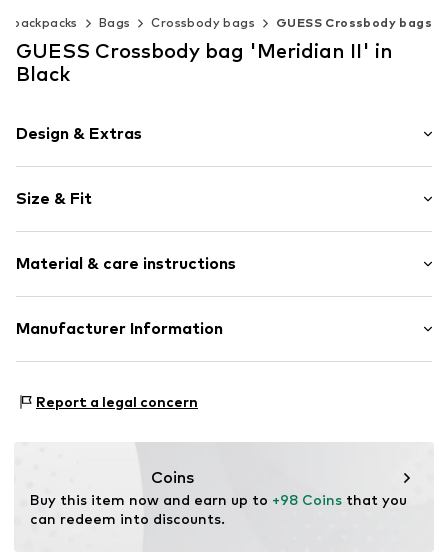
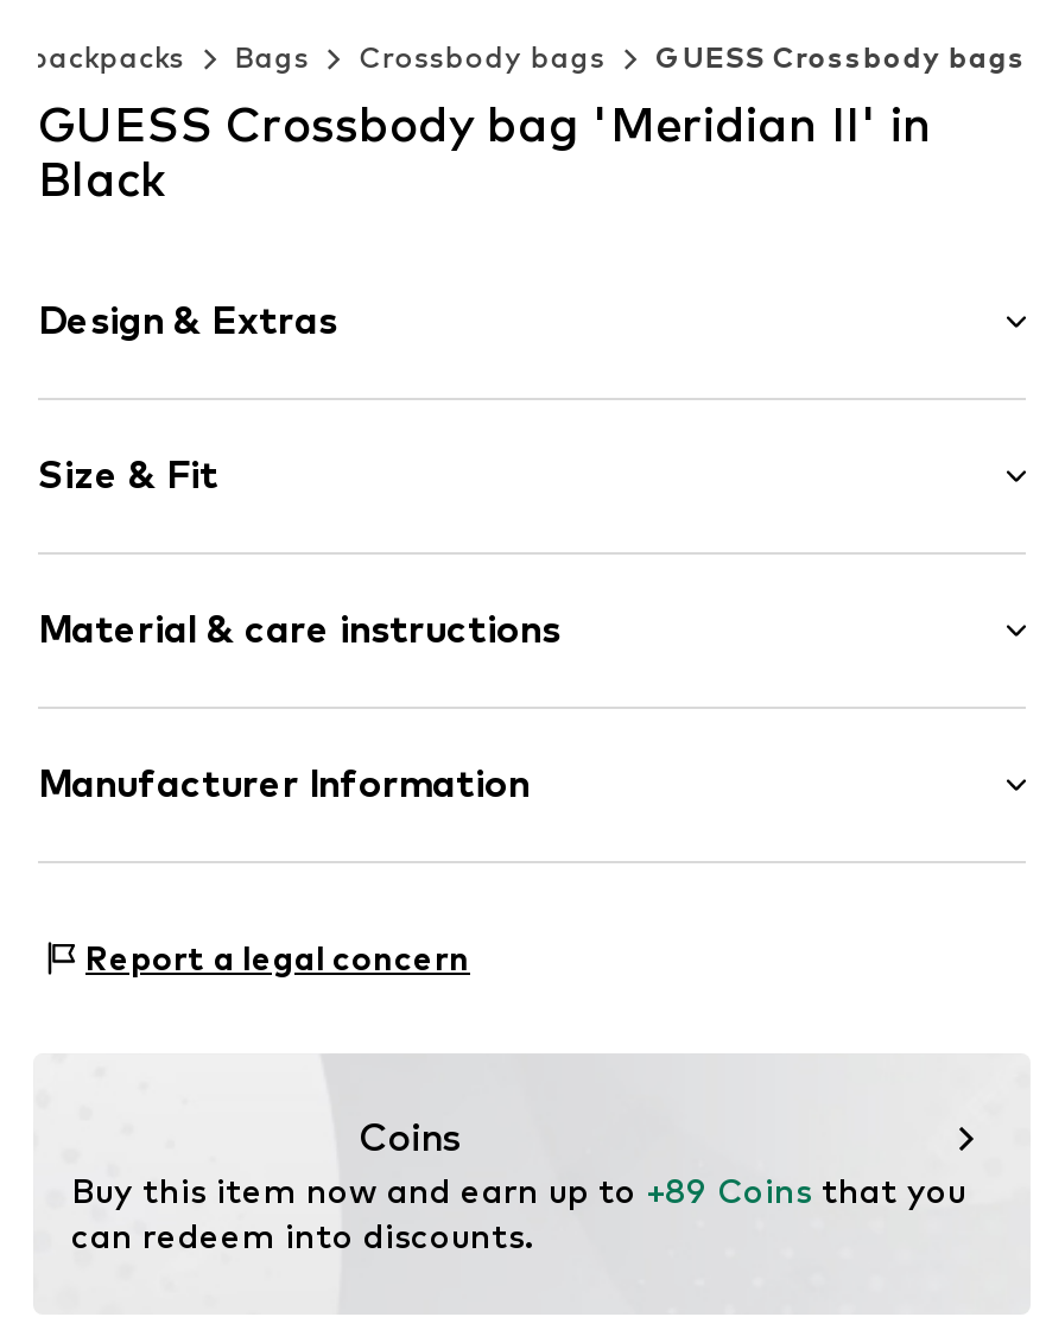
- Buy this item now and earn up to +98 Coins that you
+ Buy this item now and earn up to +89 Coins that you
